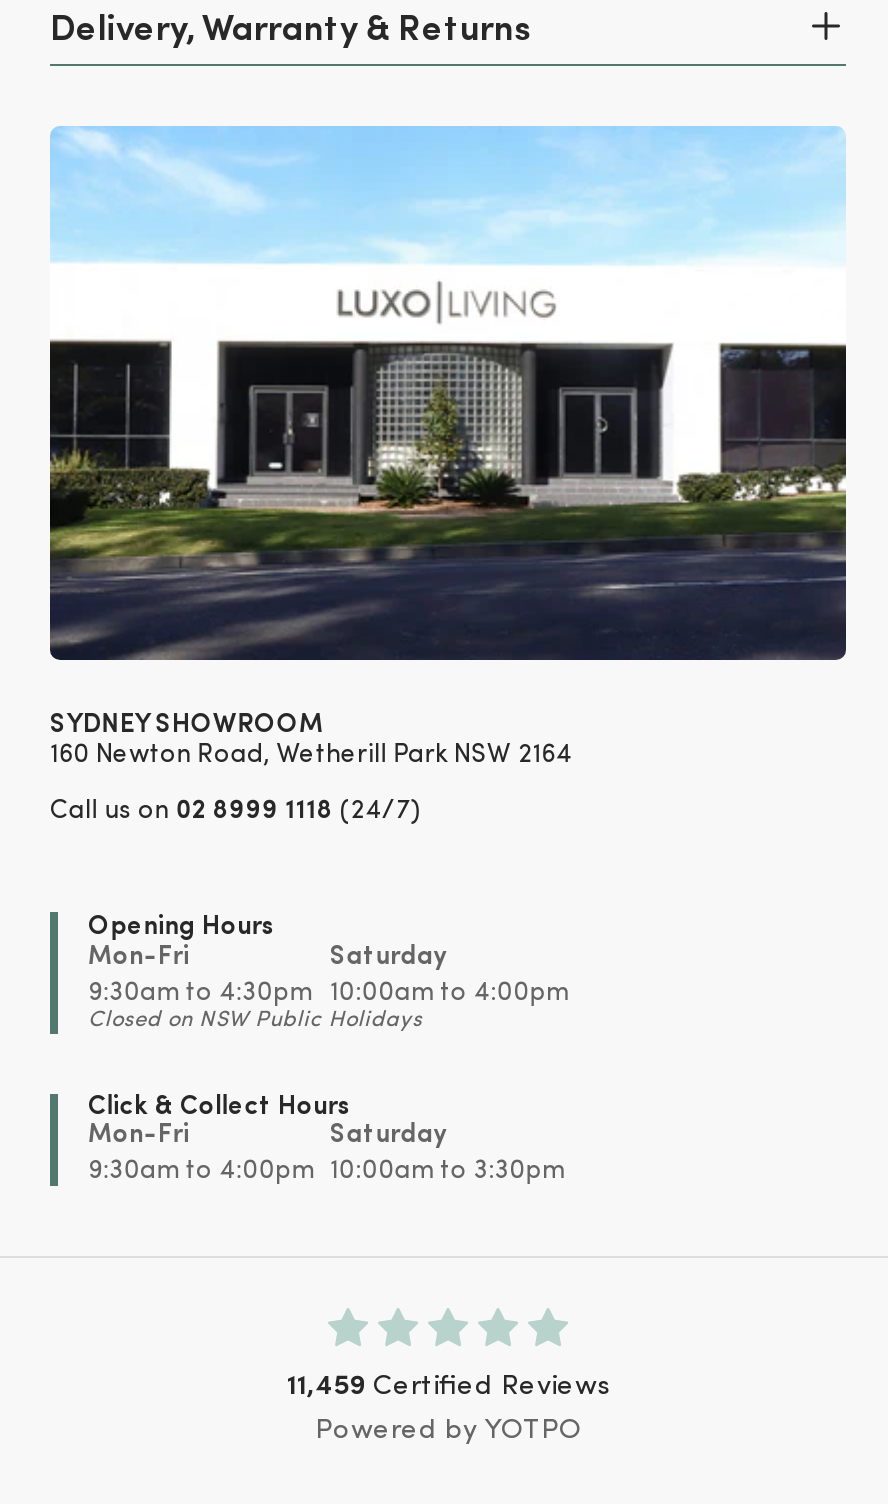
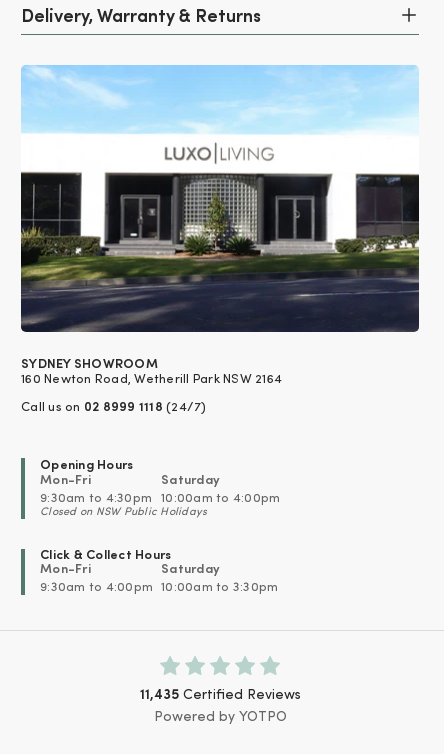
- 11,459 Certified Reviews
+ 11,435 Certified Reviews
